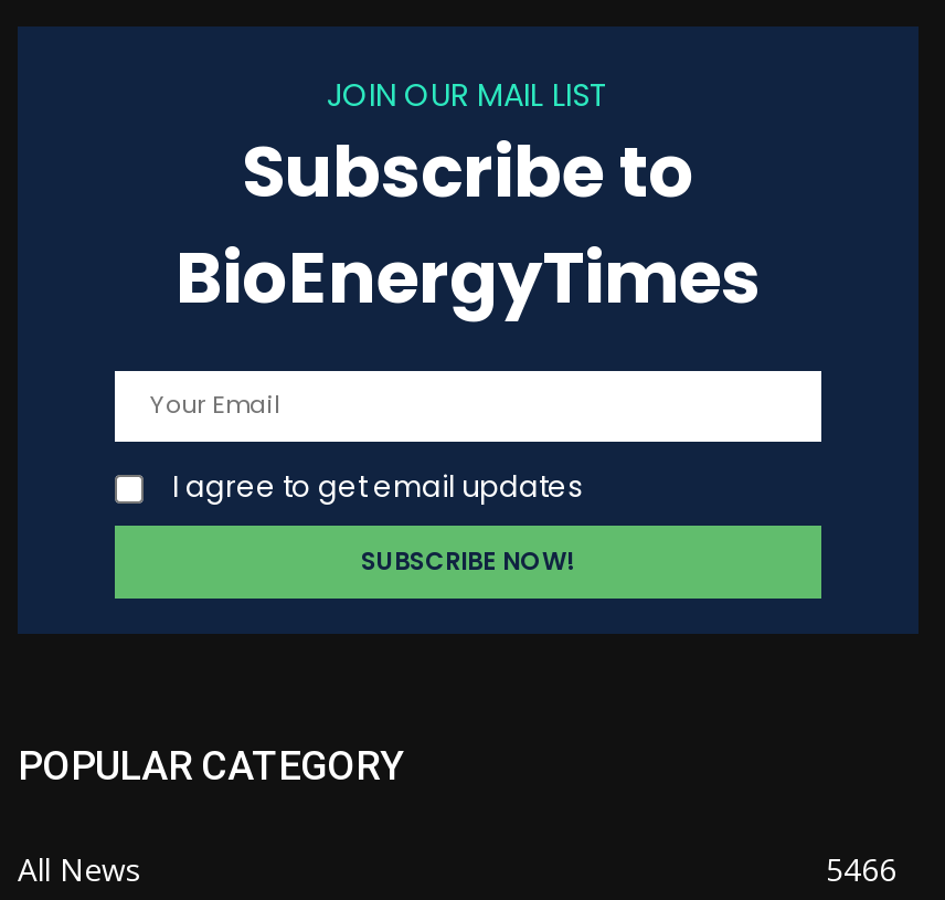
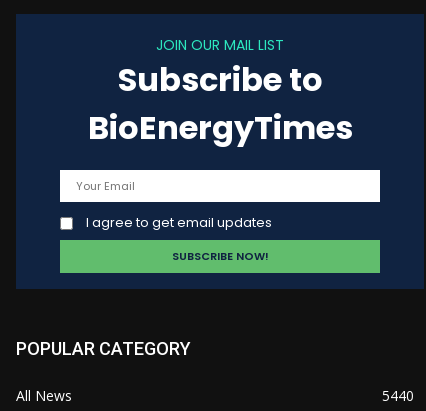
- 5466
+ 5440
